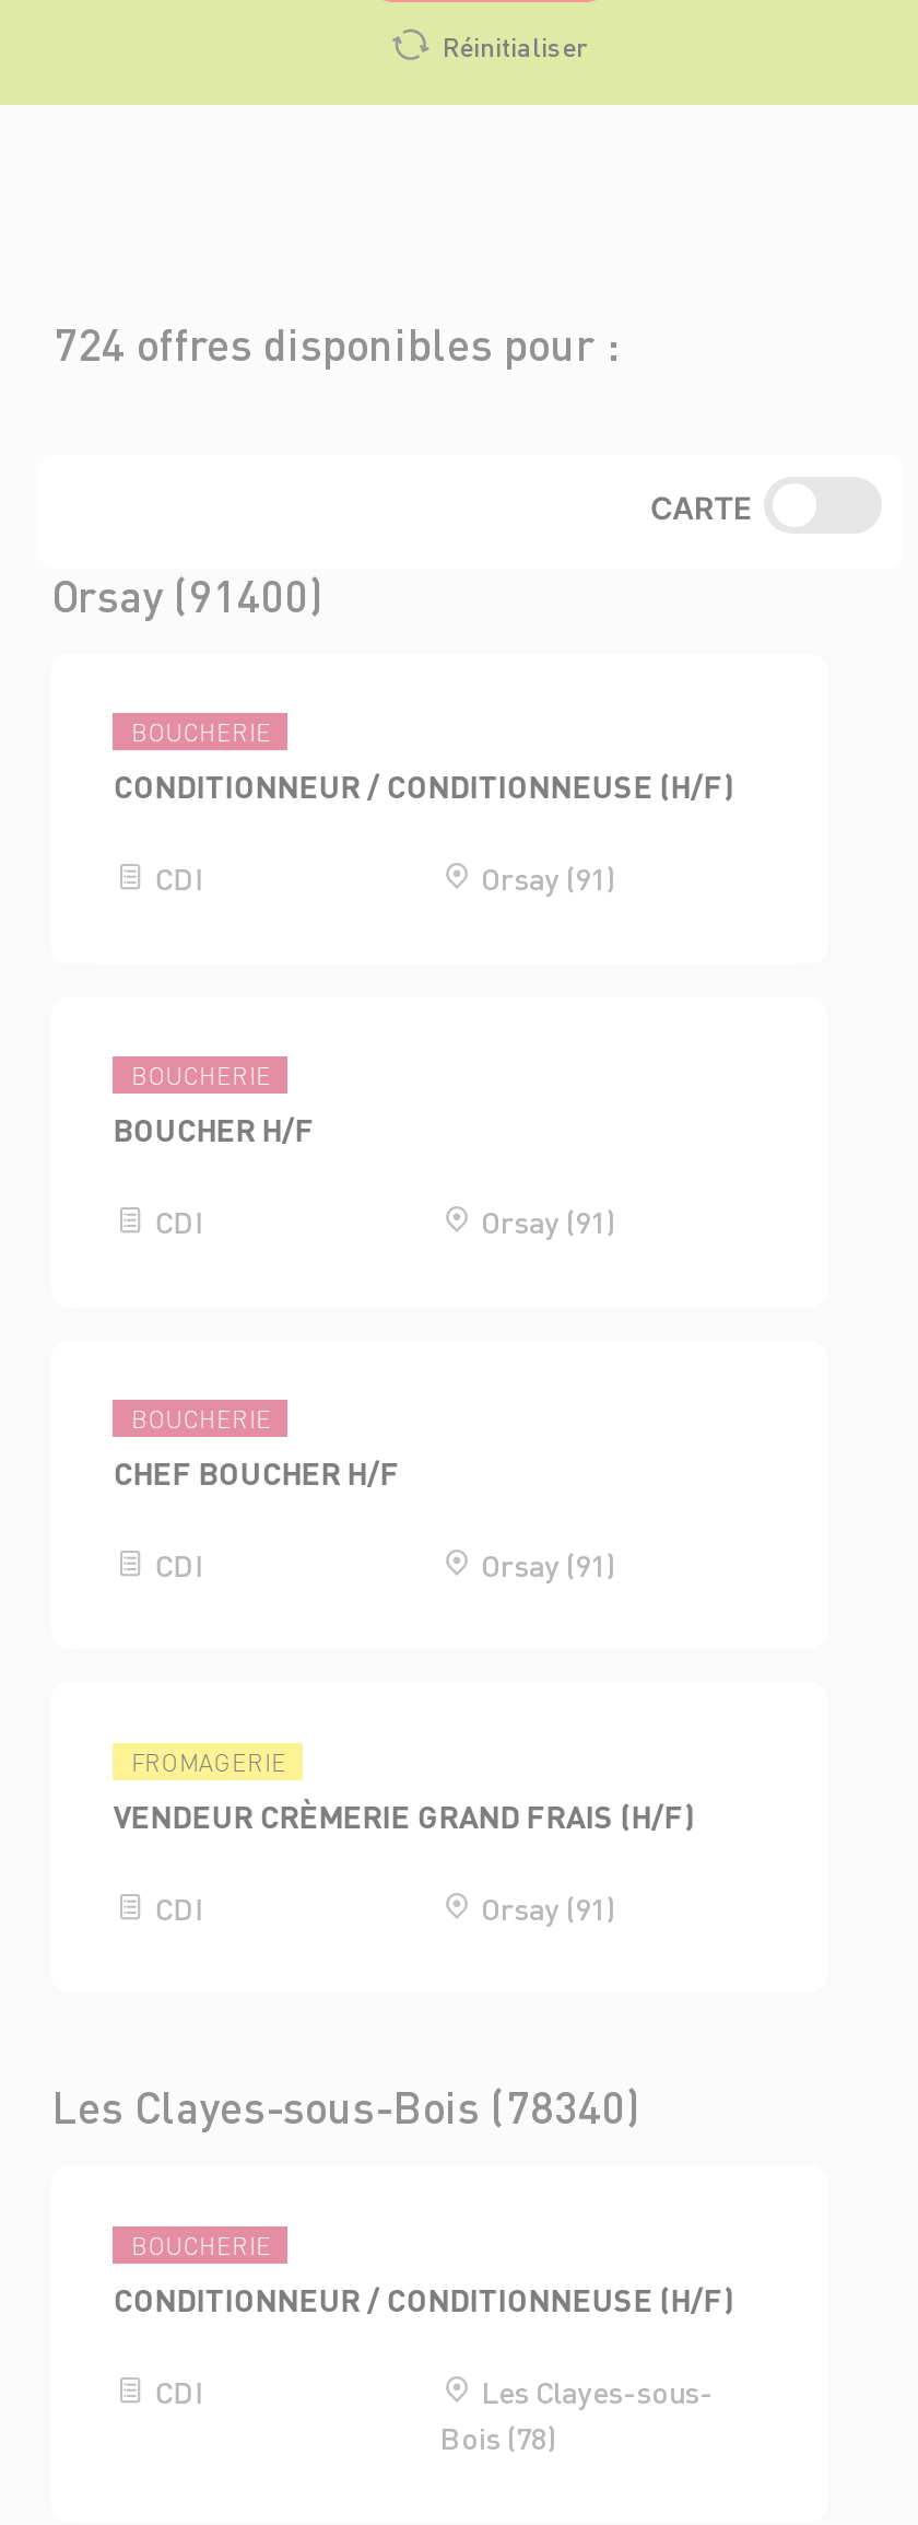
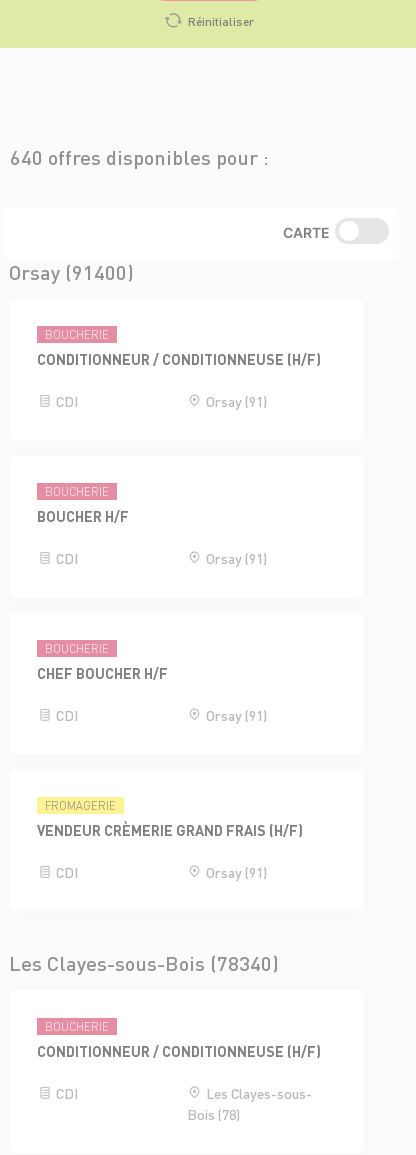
- 724 offres disponibles pour :
+ 640 offres disponibles pour :
